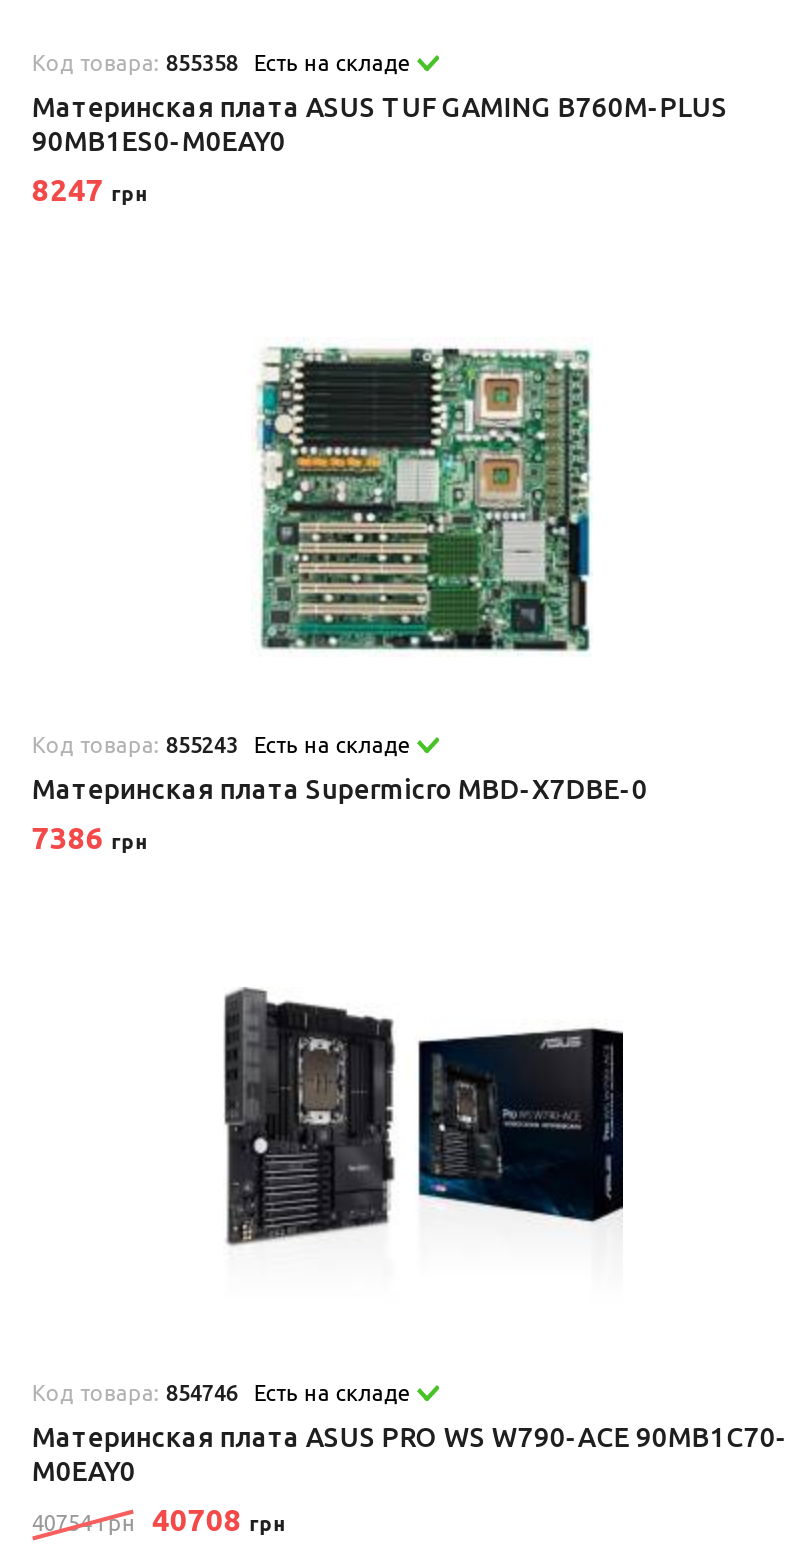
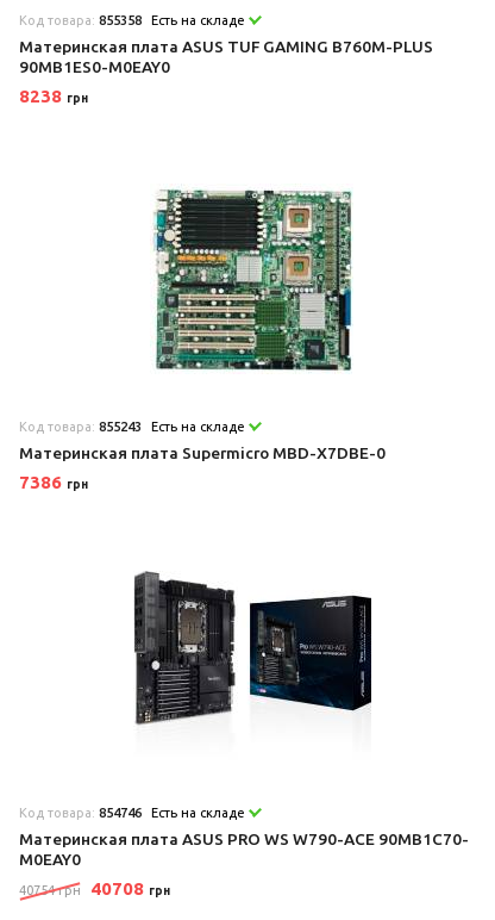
- 8247 грн
+ 8238 грн
